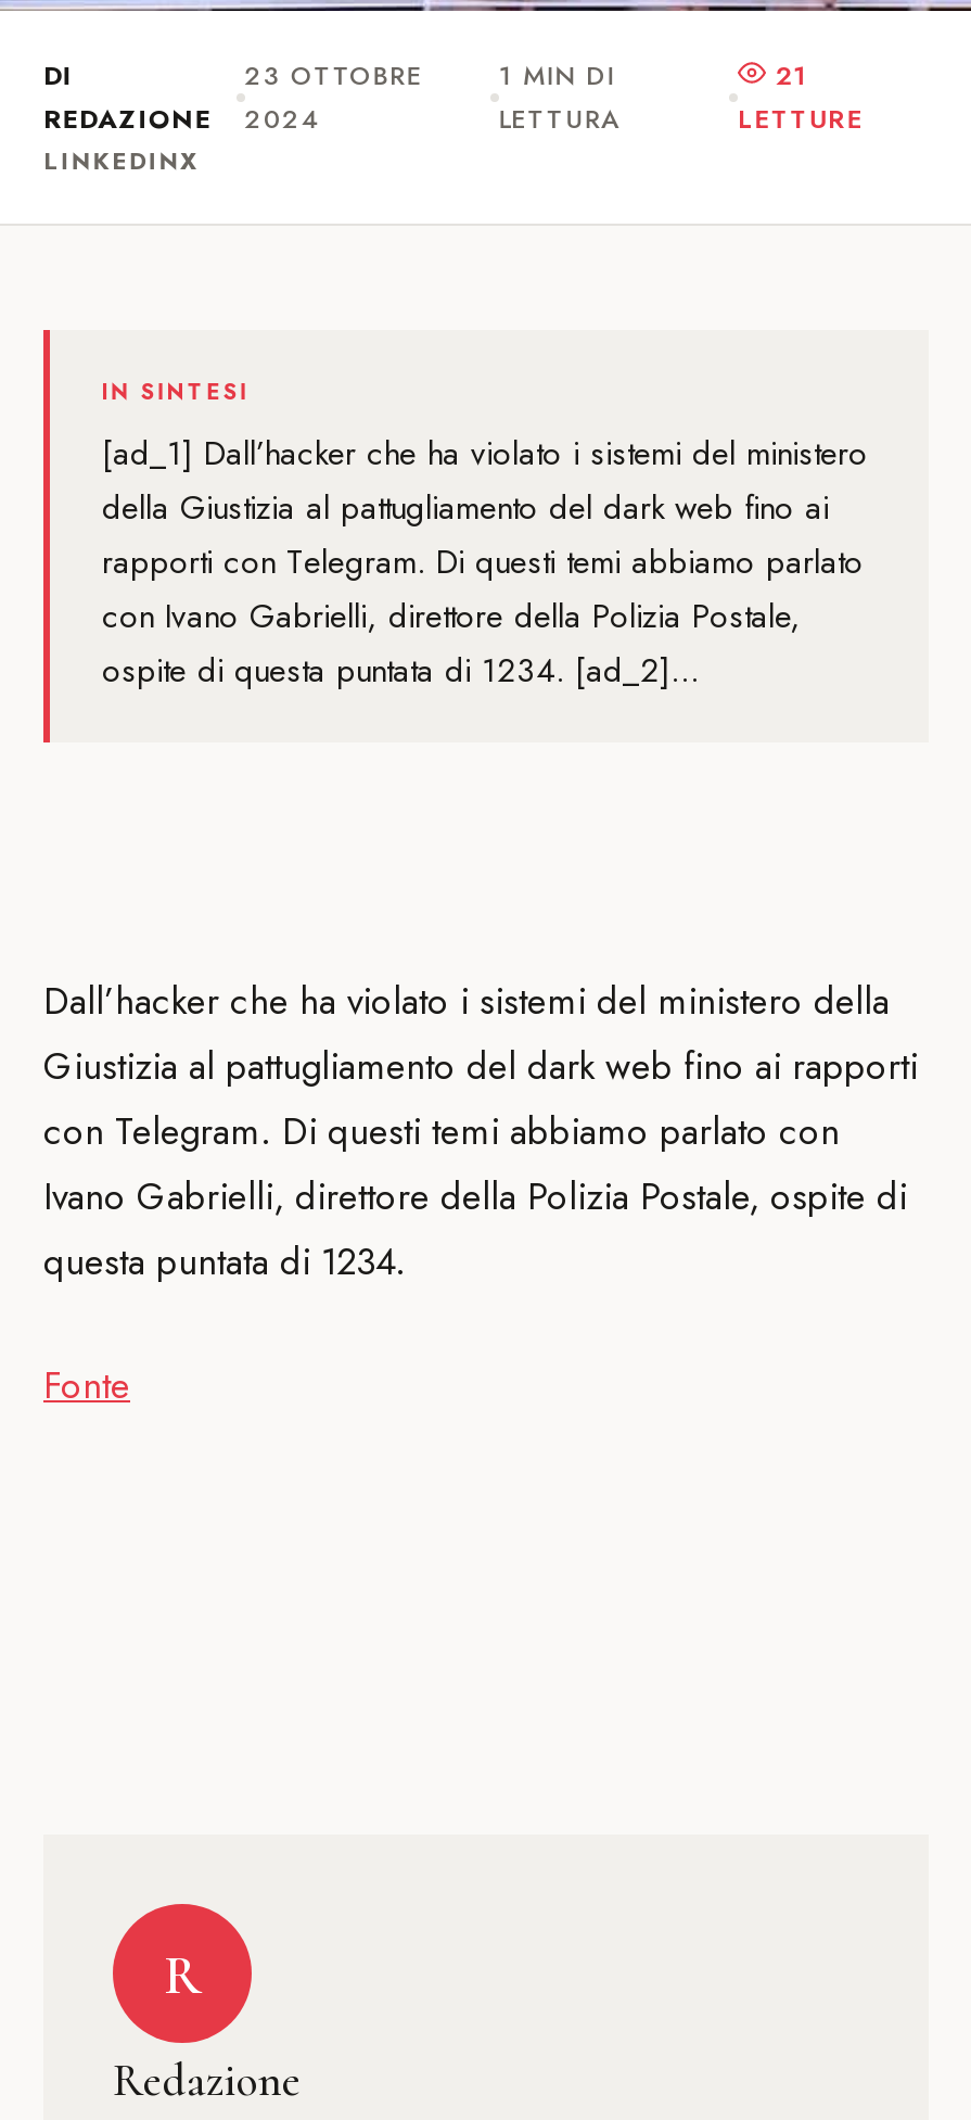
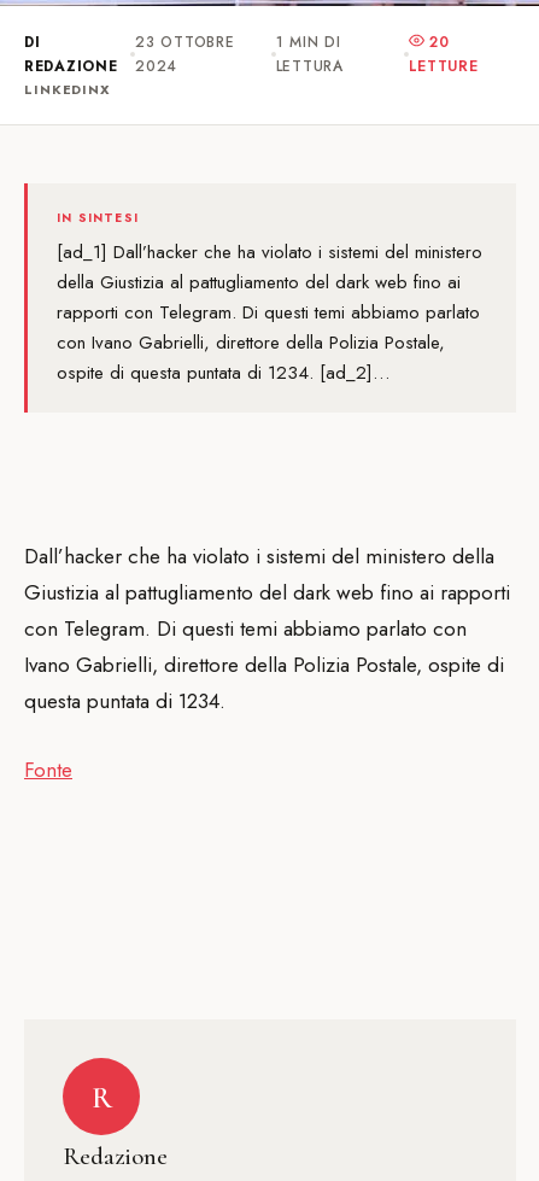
- 21
+ 20
